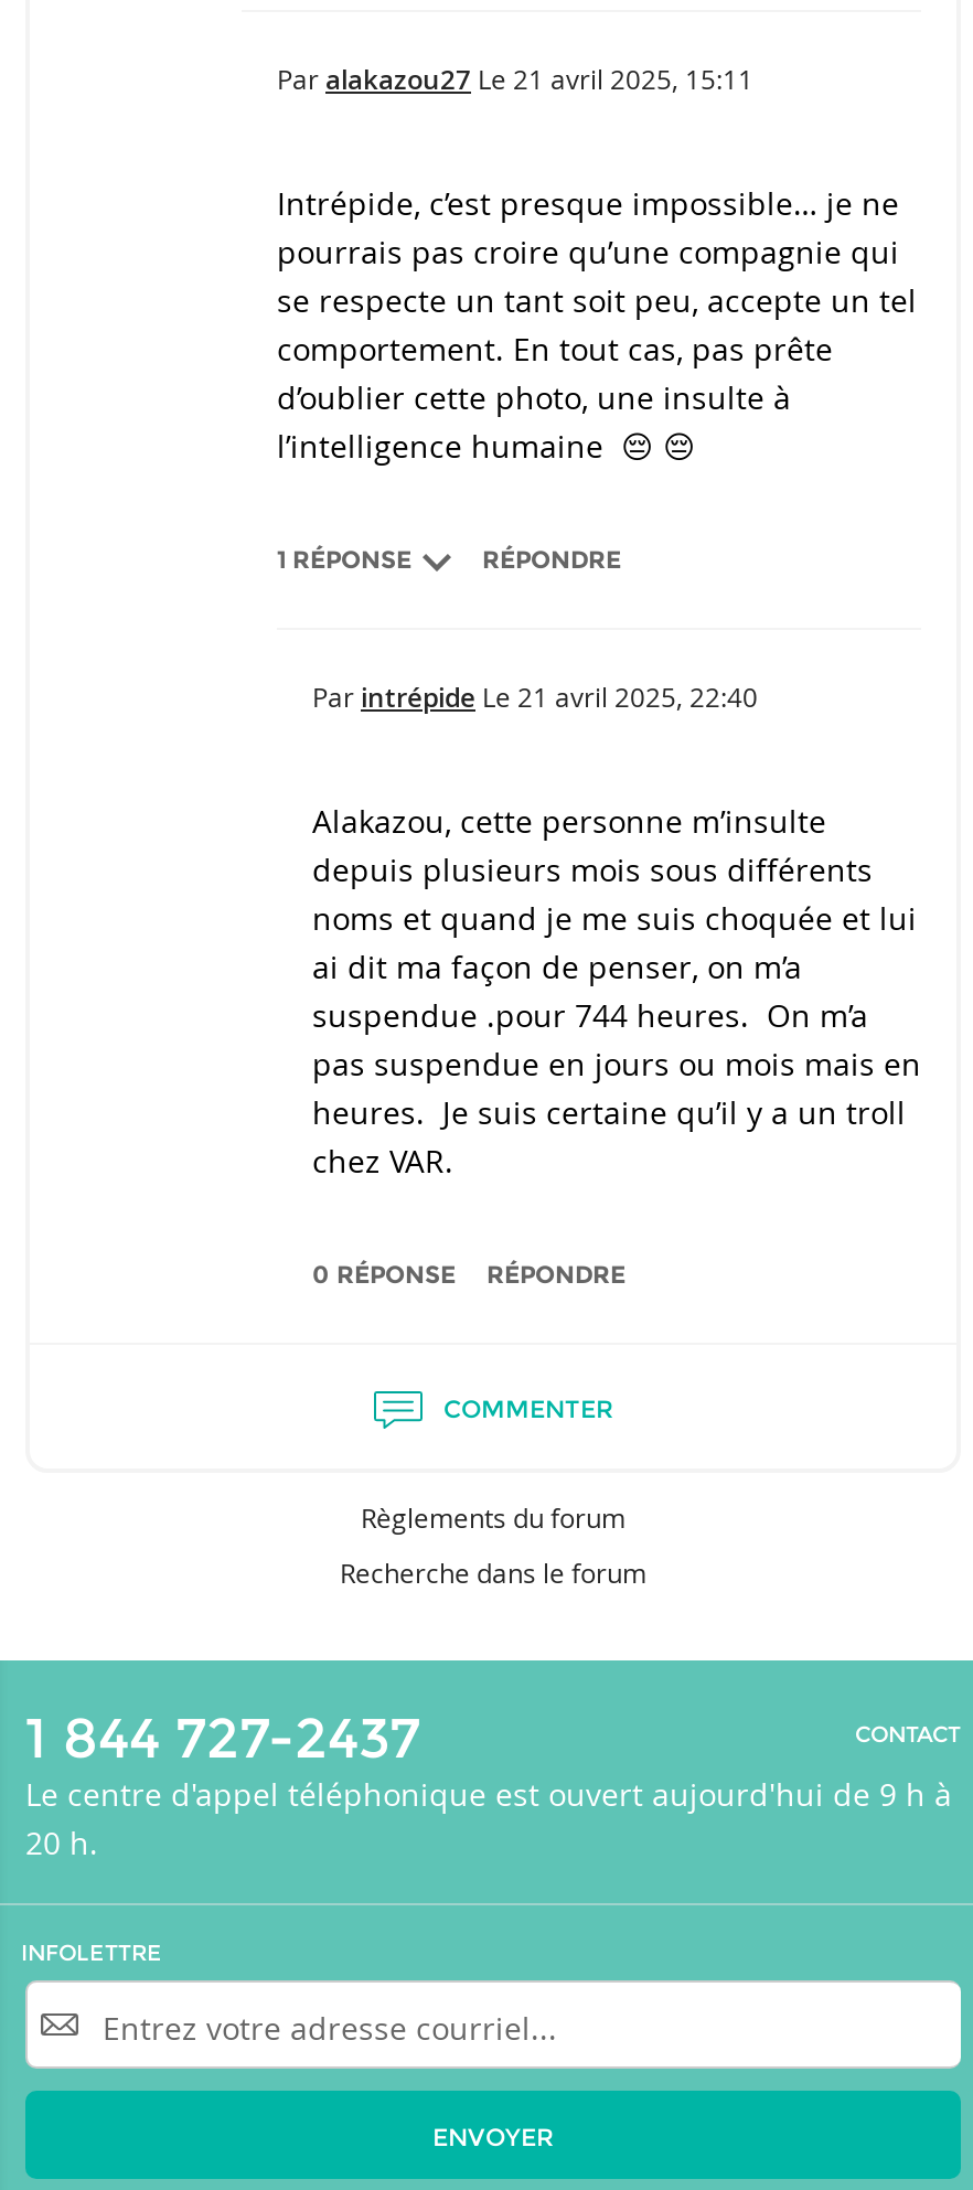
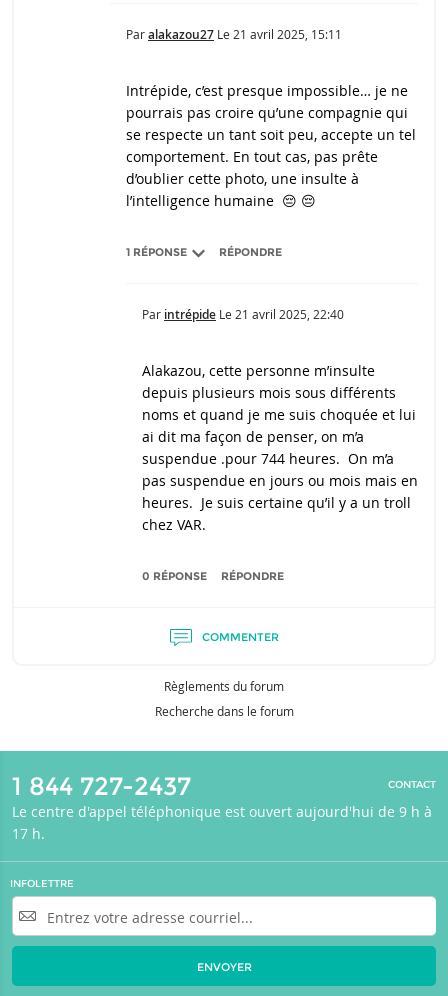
- 20 h.
+ 17 h.
